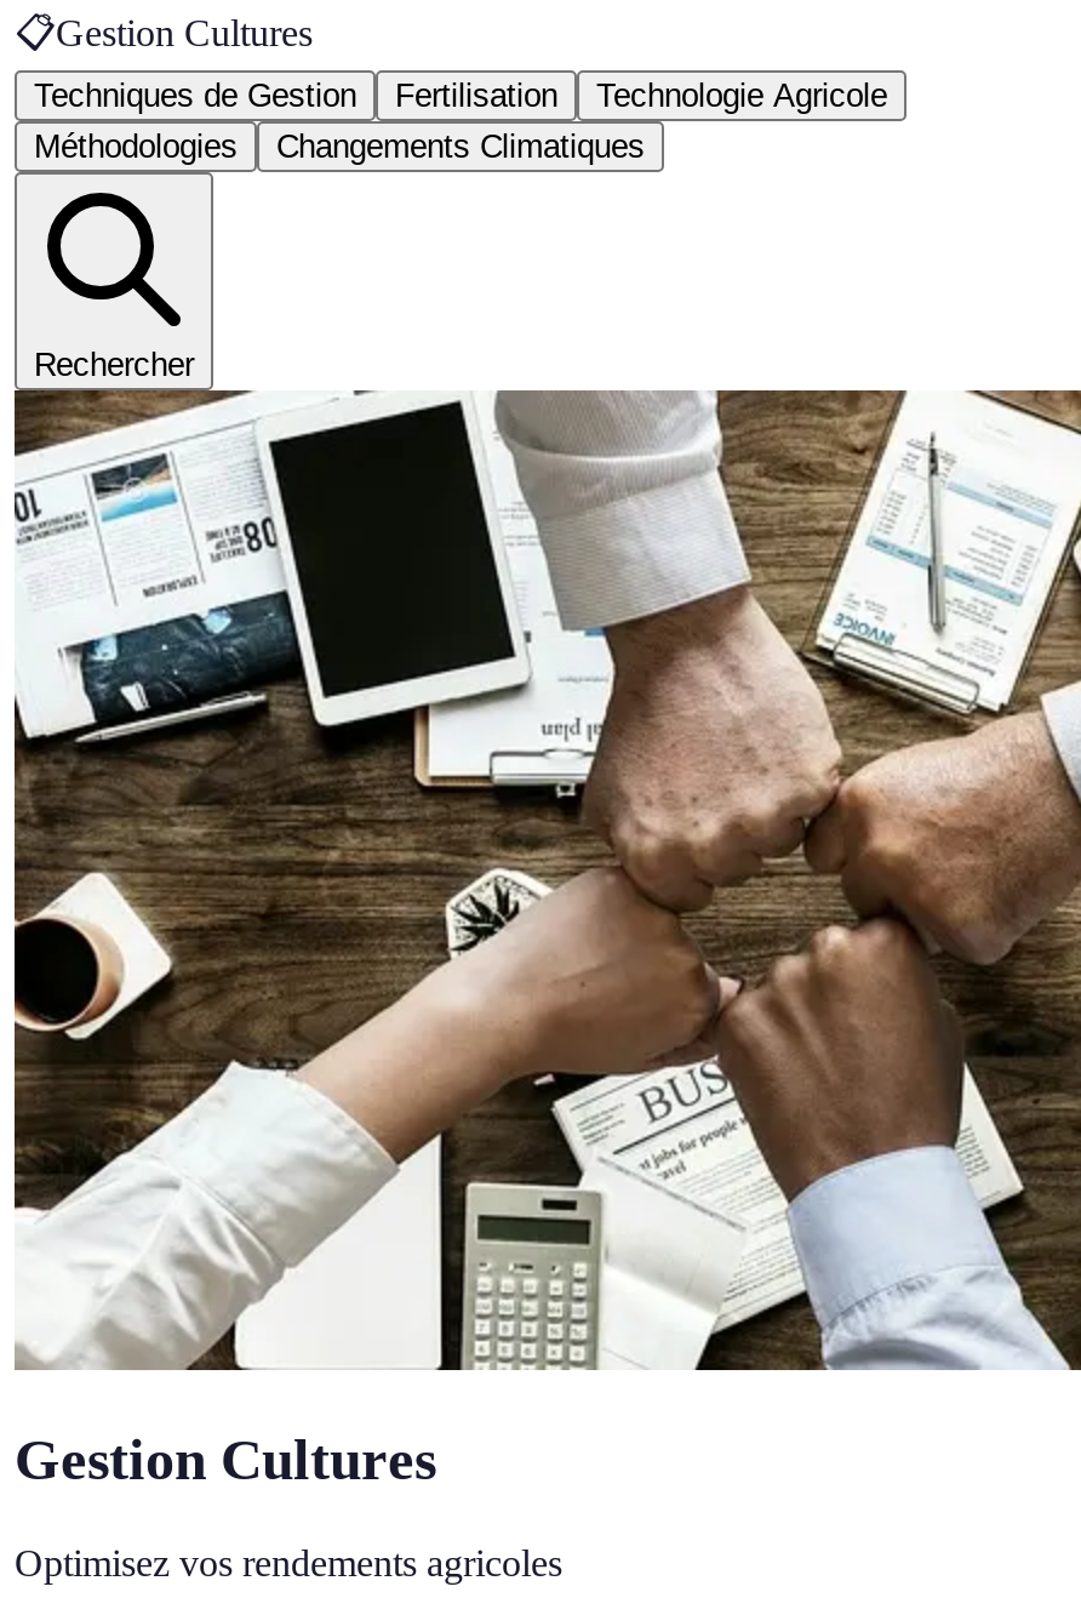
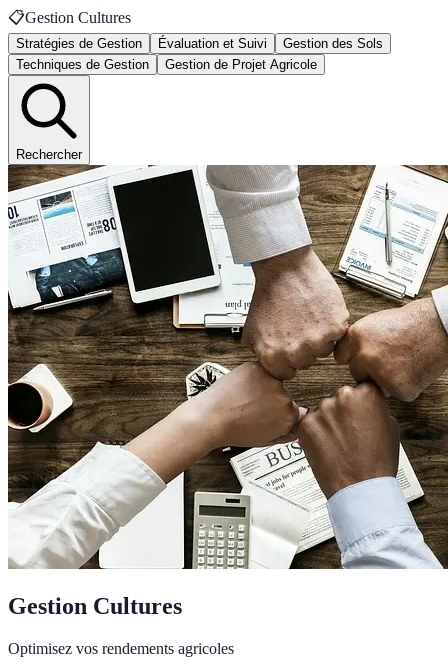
+ Stratégies de Gestion
+ Évaluation et Suivi
+ Gestion des Sols

- Fertilisation
- Technologie Agricole
- Méthodologies
- Changements Climatiques
+ Gestion de Projet Agricole

moved down: Techniques de Gestion
